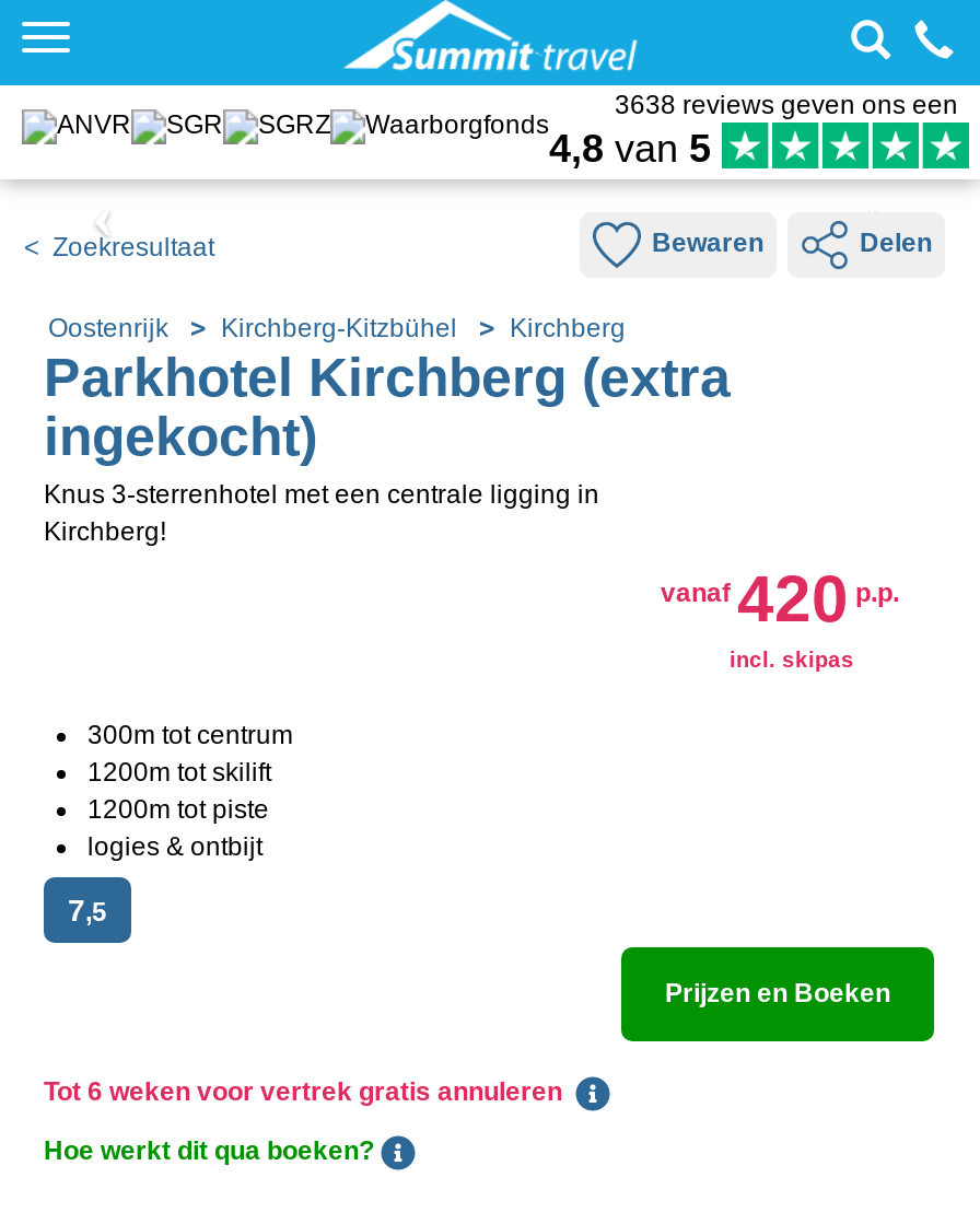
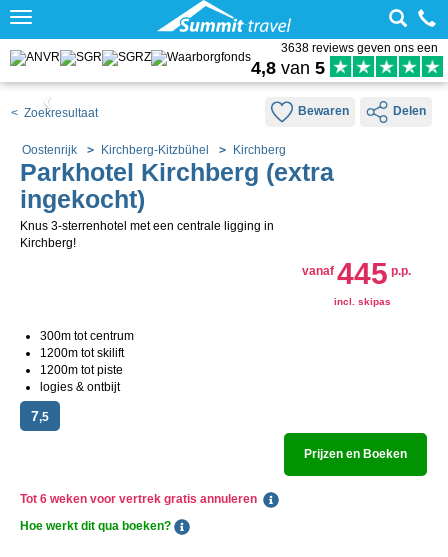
- vanaf 420 p.p.
+ vanaf 445 p.p.
